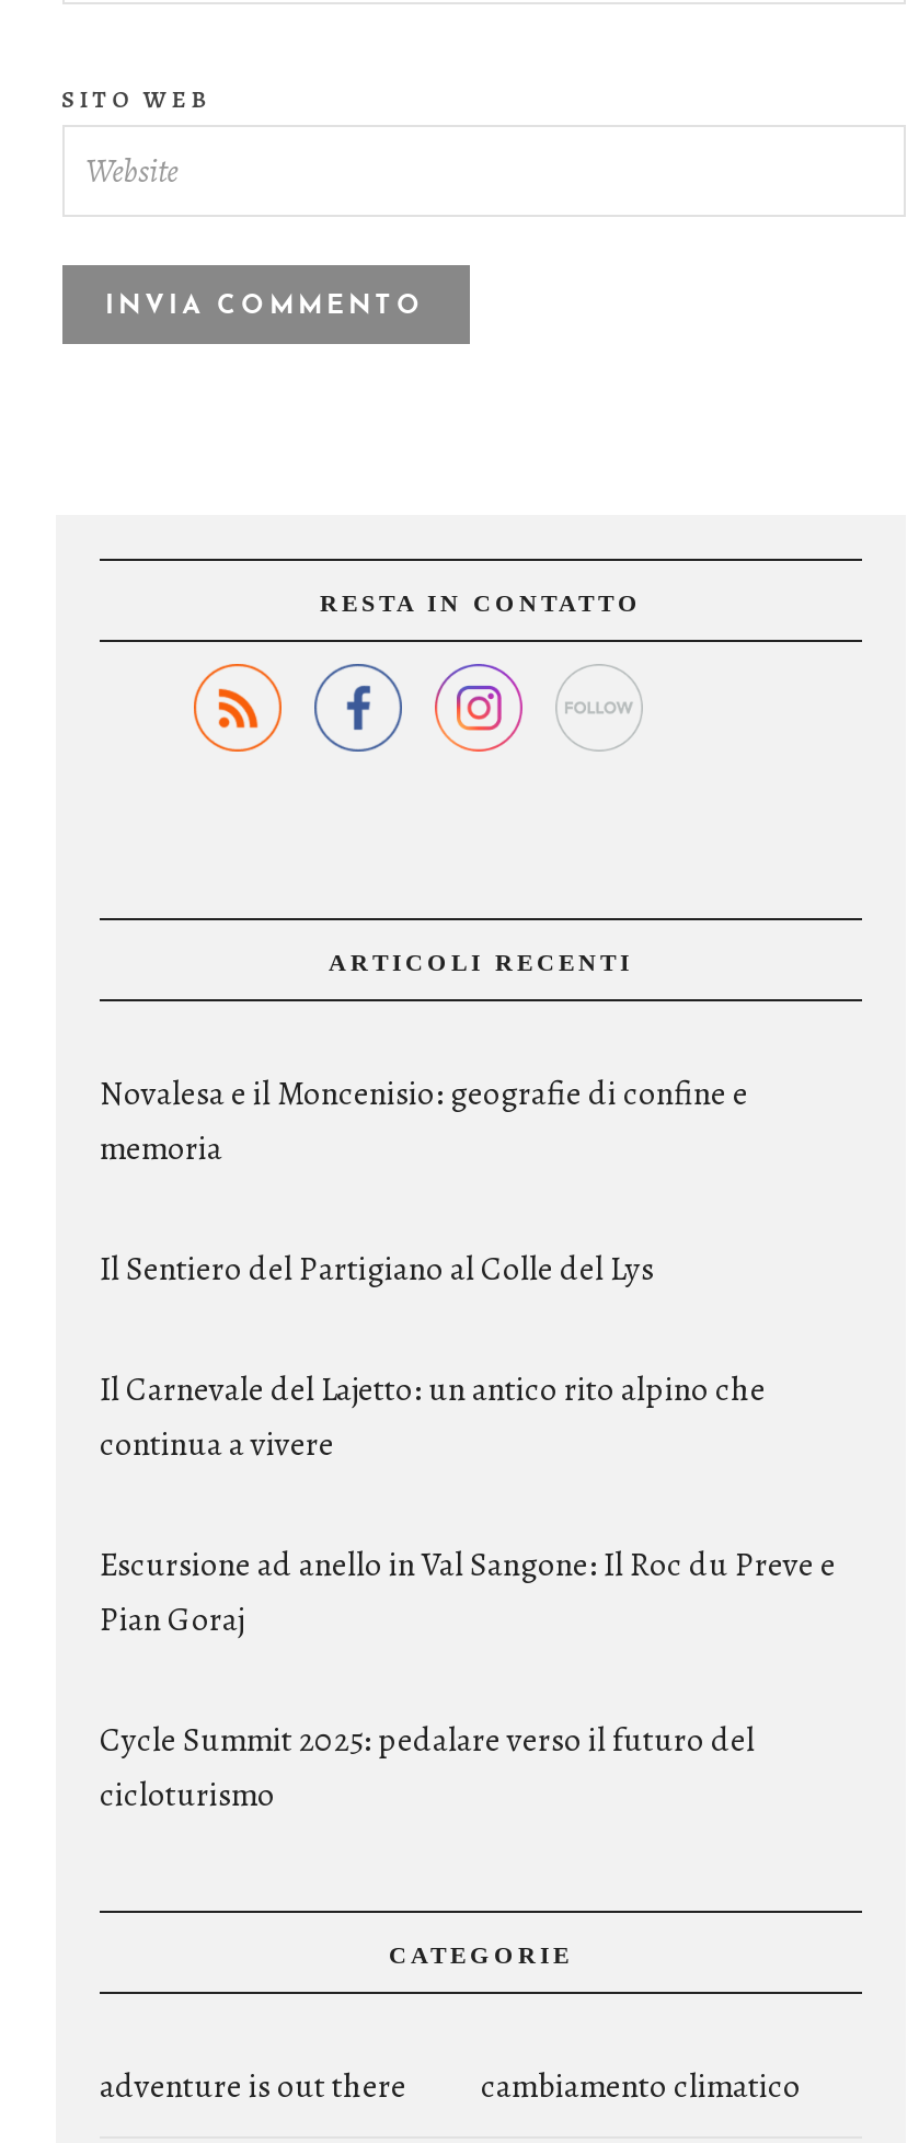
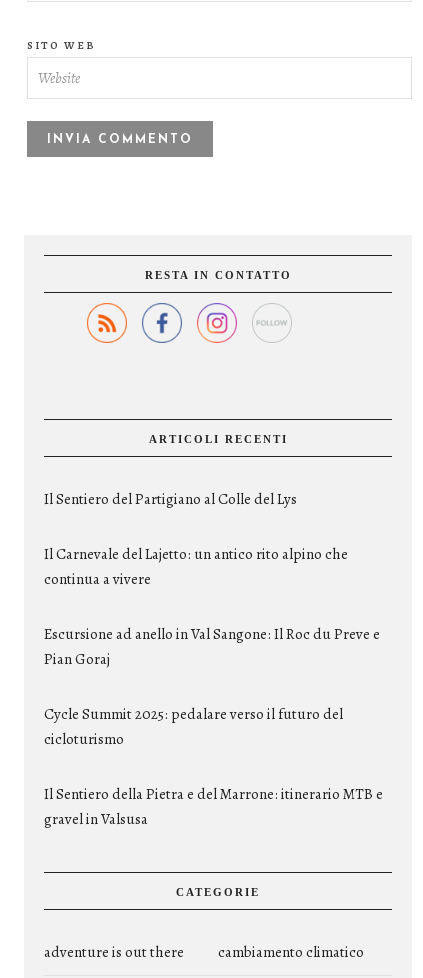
- Novalesa e il Moncenisio: geografie di confine e
- memoria

moved up: Il Sentiero del Partigiano al Colle del Lys | Il Carnevale del Lajetto: un antico rito alpino che | continua a vivere | Escursione ad anello in Val Sangone: Il Roc du Preve e | Pian Goraj | Cycle Summit 2025: pedalare verso il futuro del | cicloturismo

+ Il Sentiero della Pietra e del Marrone: itinerario MTB e
+ gravel in Valsusa
